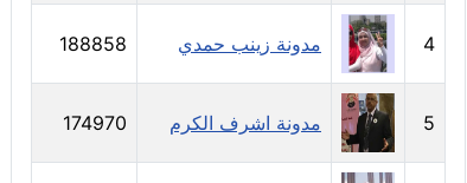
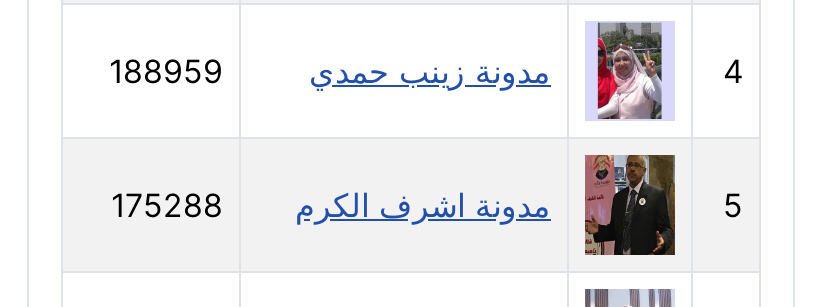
- 188858
+ 188959

- 174970
+ 175288
